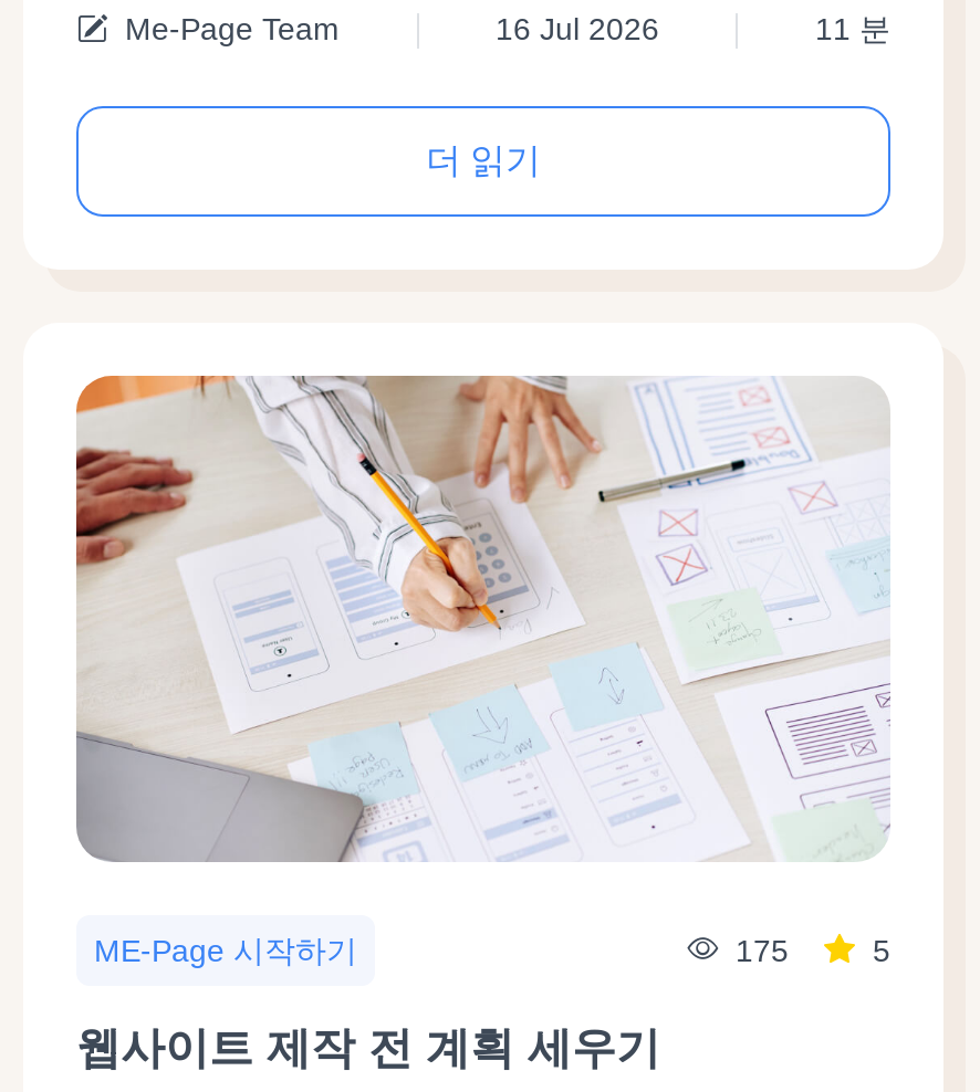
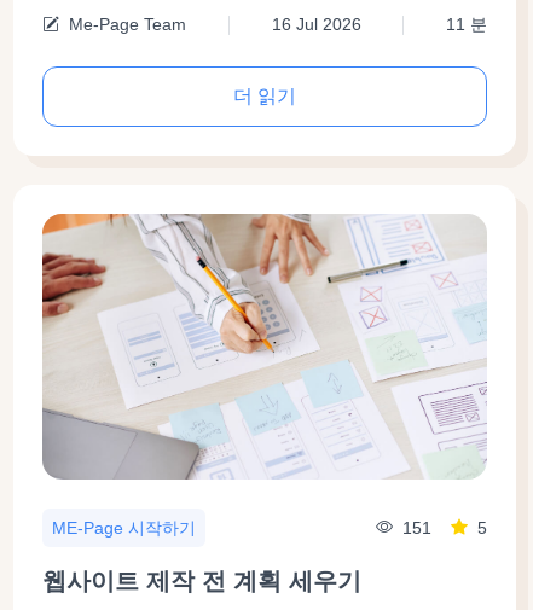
- 175
+ 151
